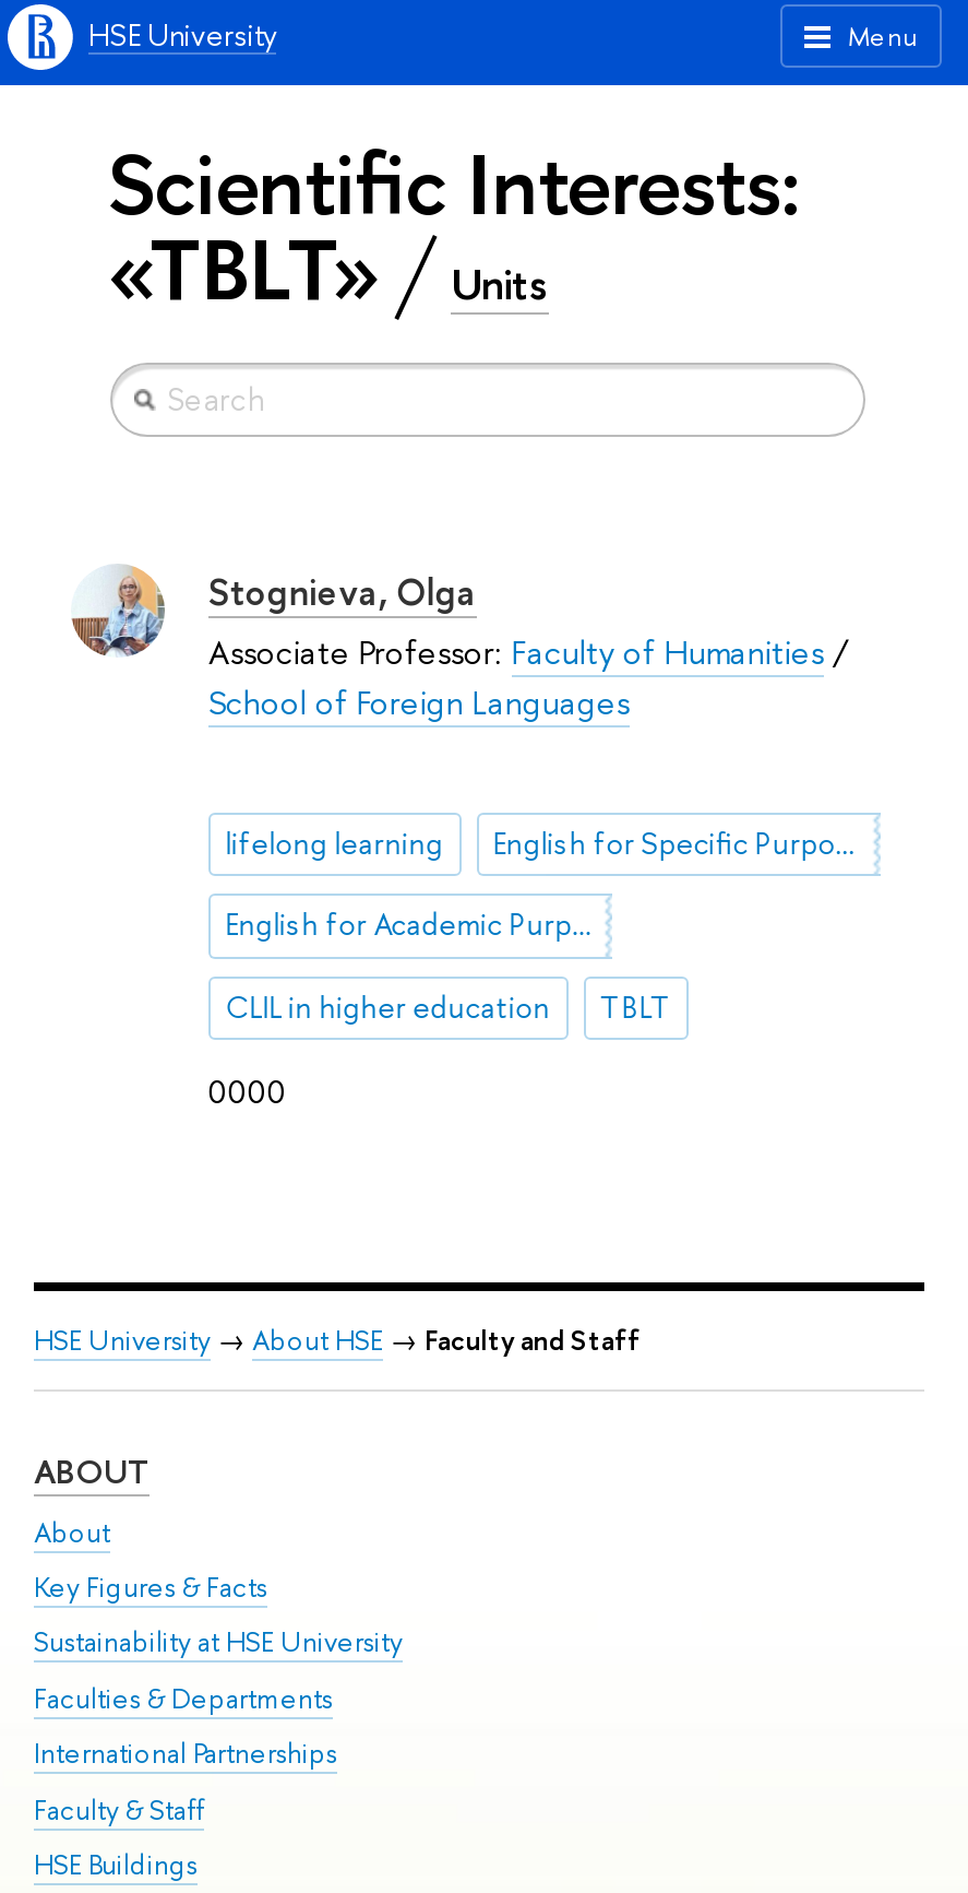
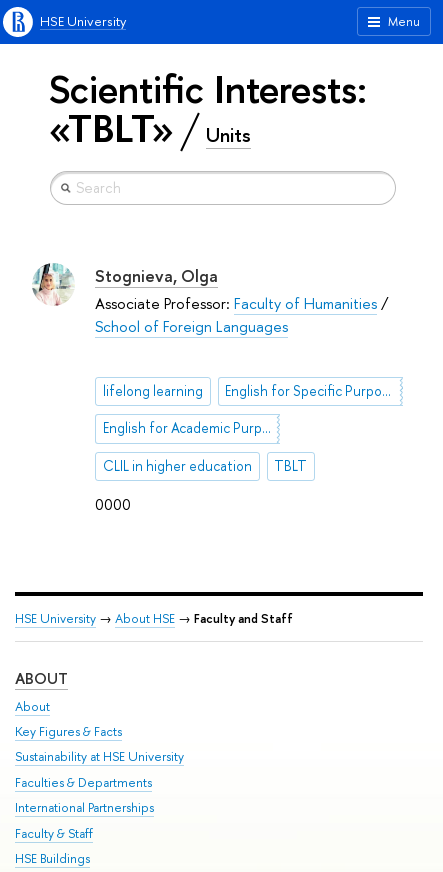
- [image]
+ [image]
